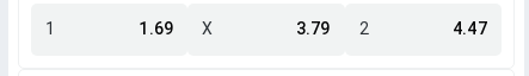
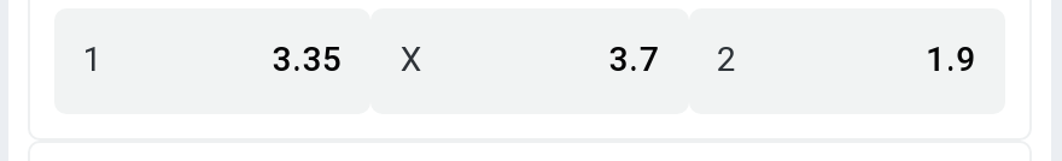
- 1.69 X
+ 3.35 X

- 3.79 2
+ 3.7 2

- 4.47
+ 1.9
